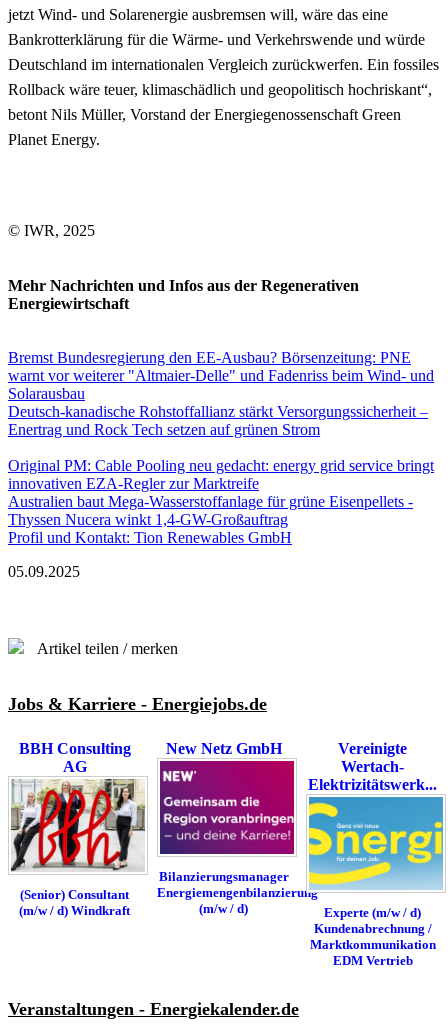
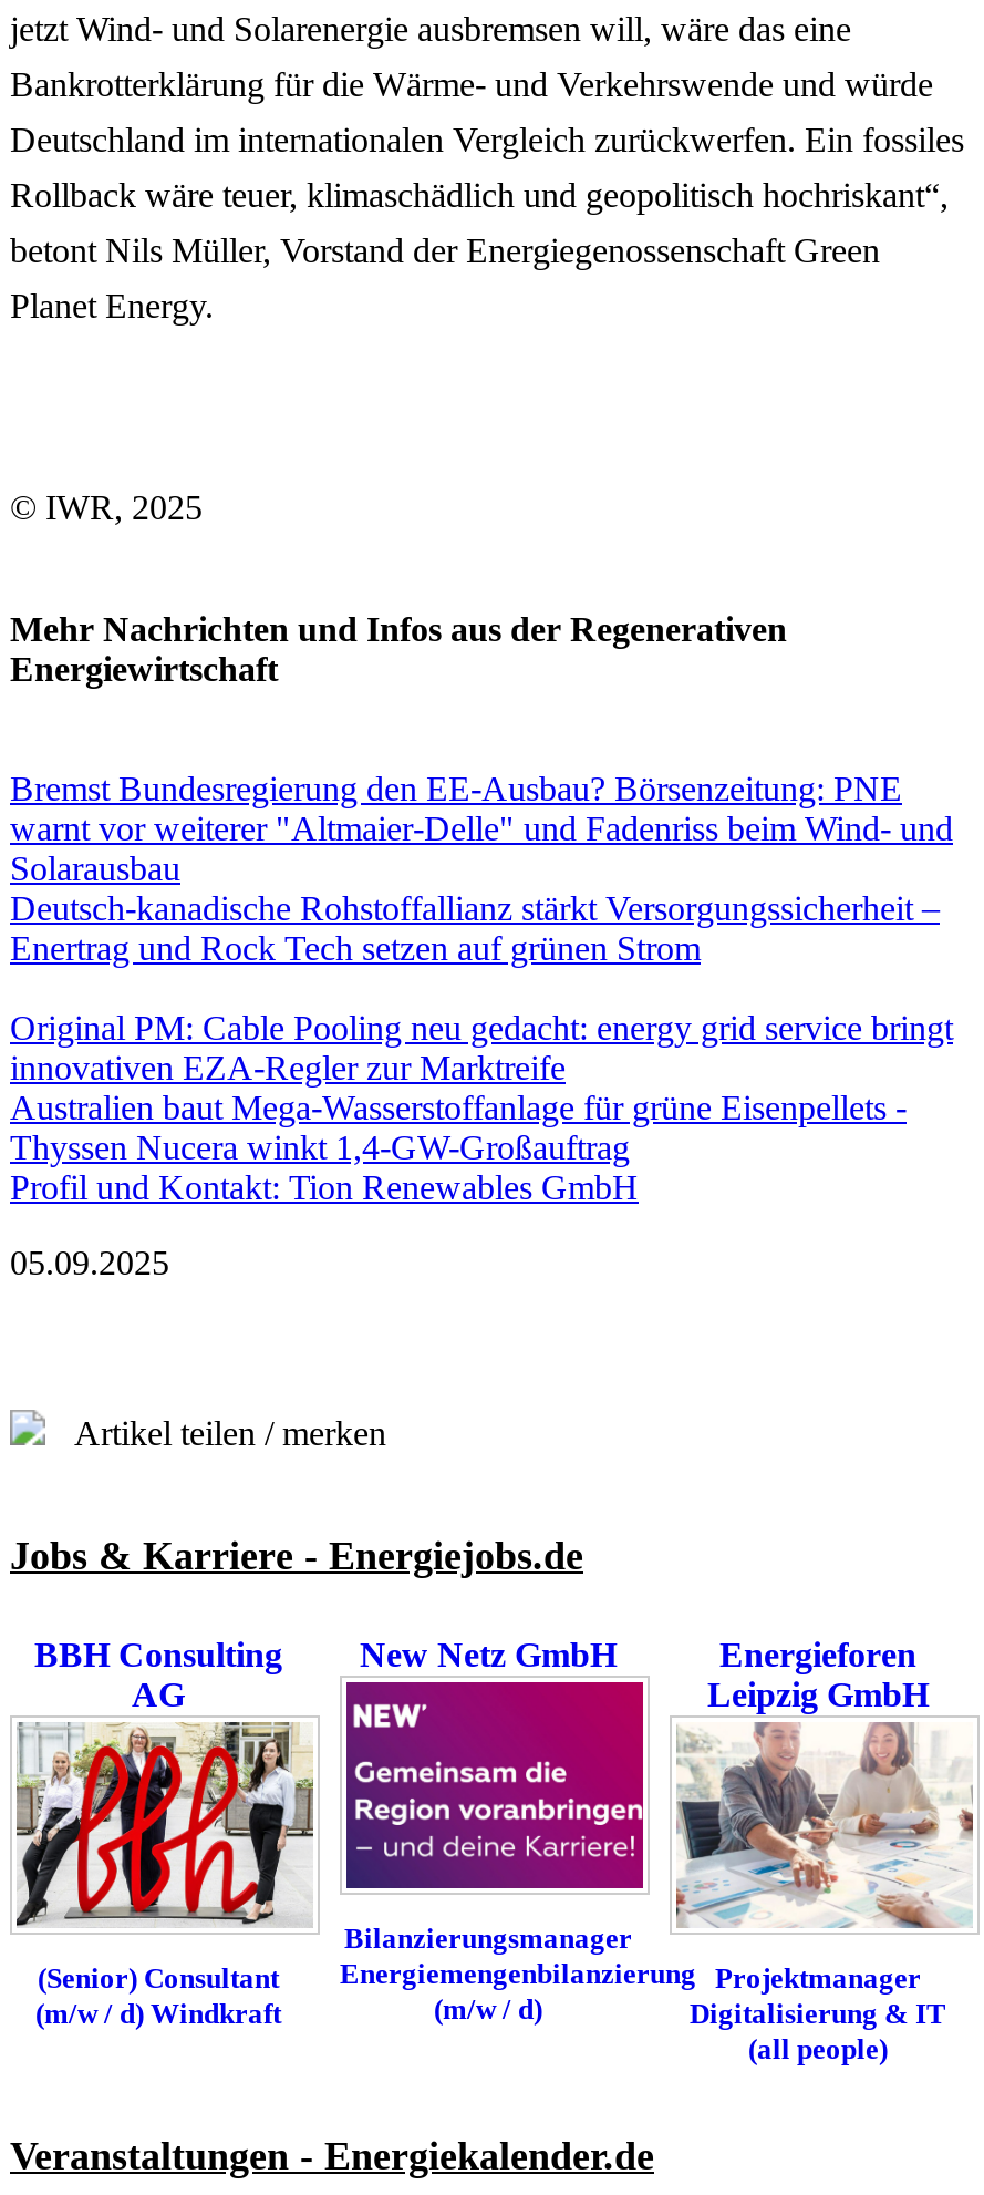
- Vereinigte
- Wertach-
- Elektrizitätswerk...
+ Energieforen
+ Leipzig GmbH

- [image]
- Experte (m/w / d)
- Kundenabrechnung /
- Marktkommunikation
- EDM Vertrieb
+ [image]
+ Projektmanager
+ Digitalisierung & IT
+ (all people)
